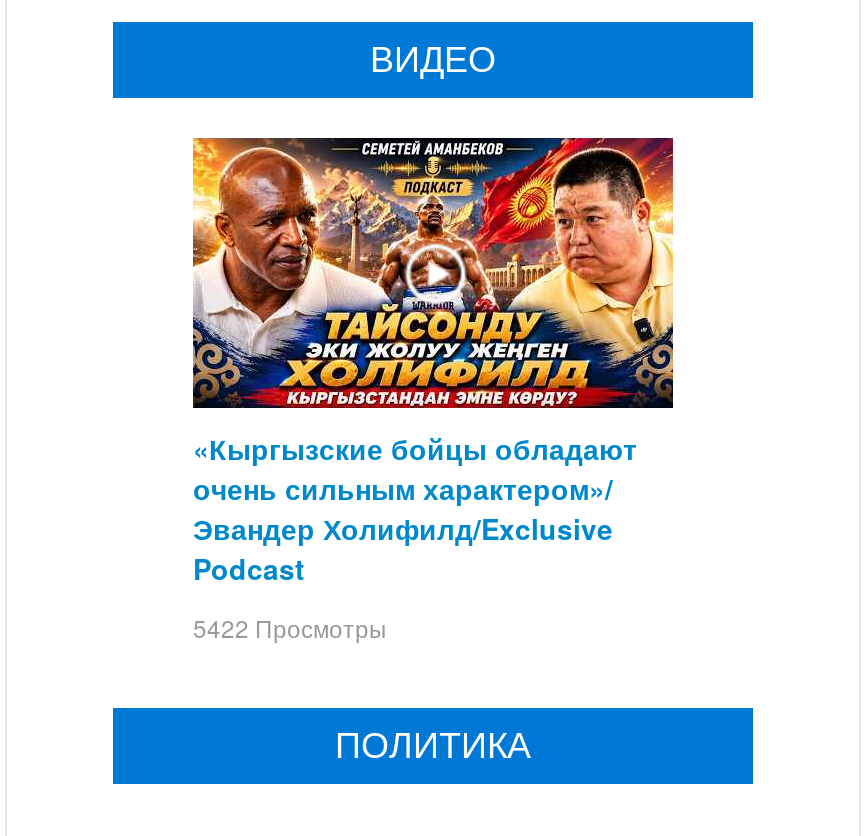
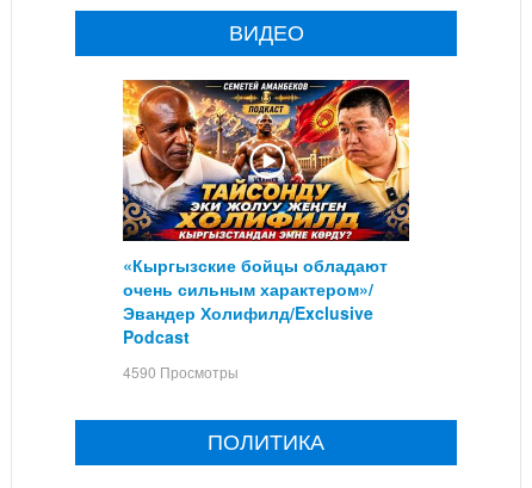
- 5422 Просмотры
+ 4590 Просмотры
